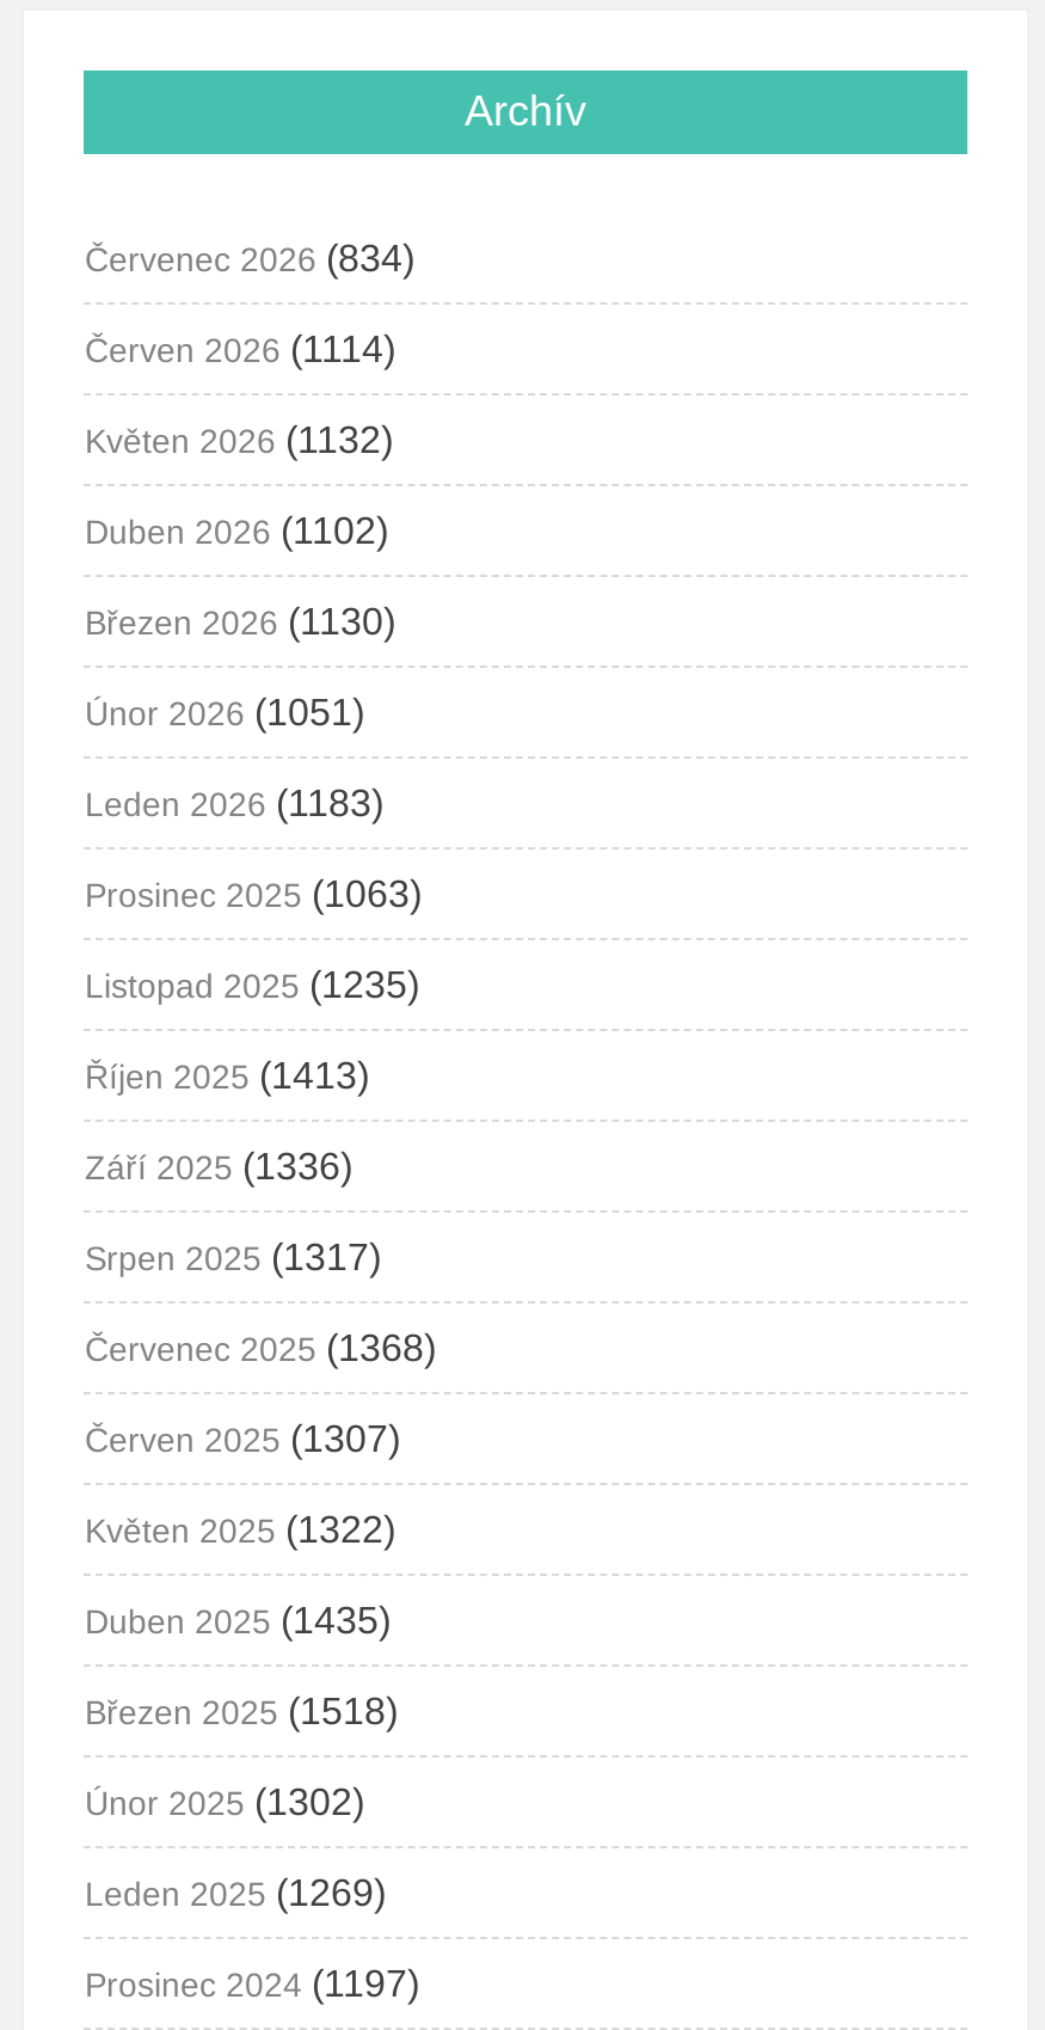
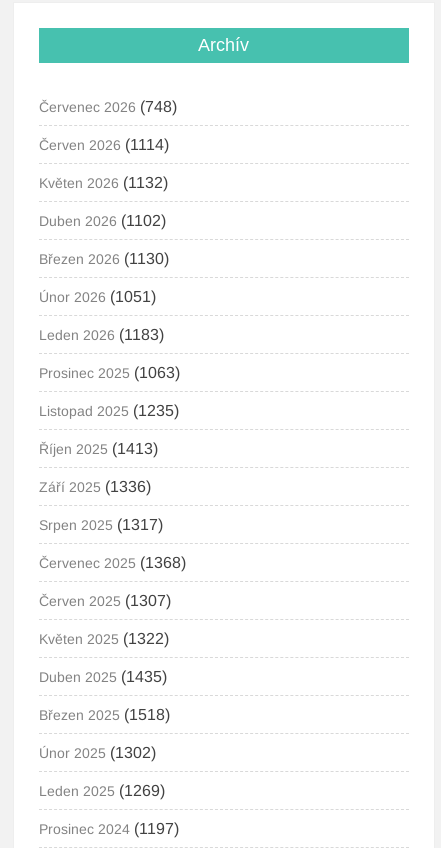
- Červenec 2026 (834)
+ Červenec 2026 (748)
